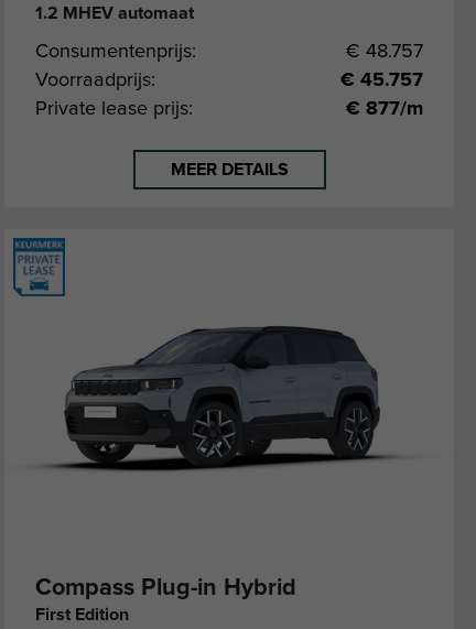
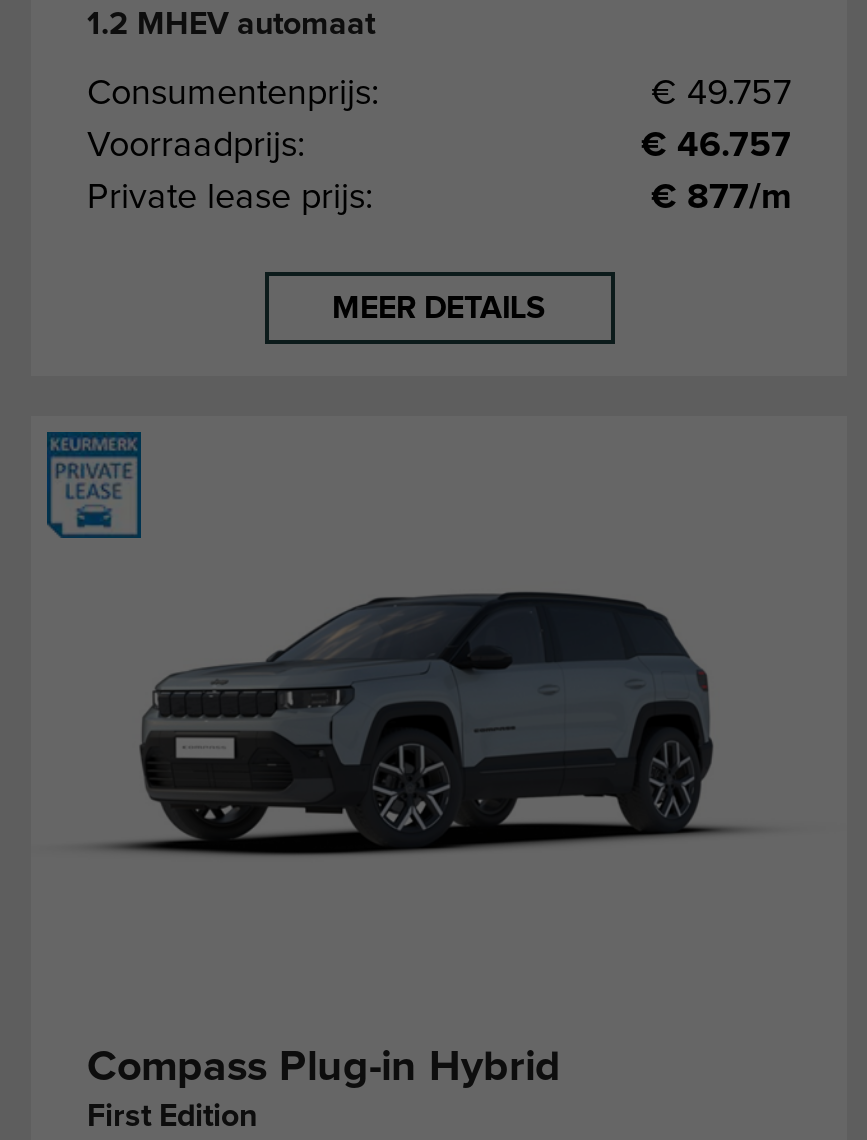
- € 48.757
+ € 49.757

- € 45.757
+ € 46.757
